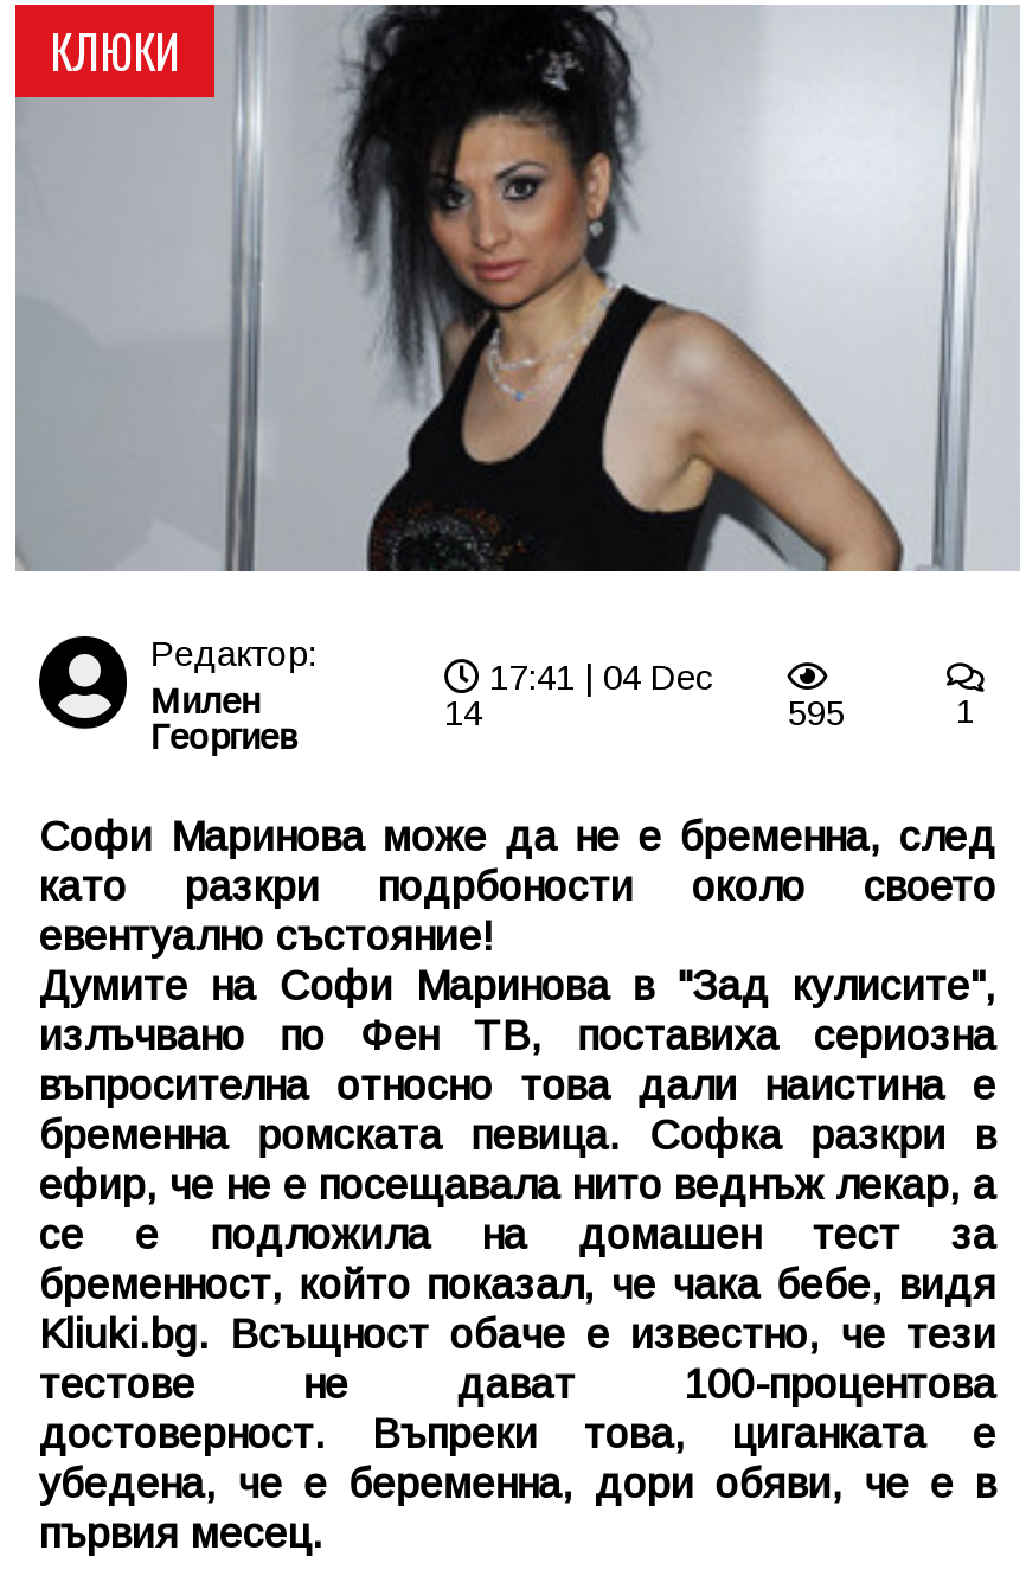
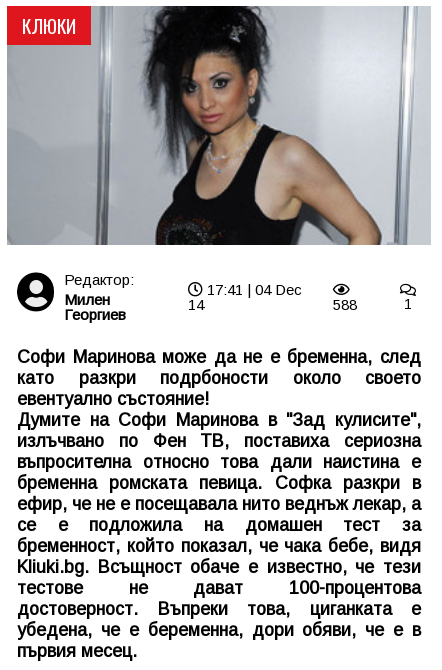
- 595
+ 588
